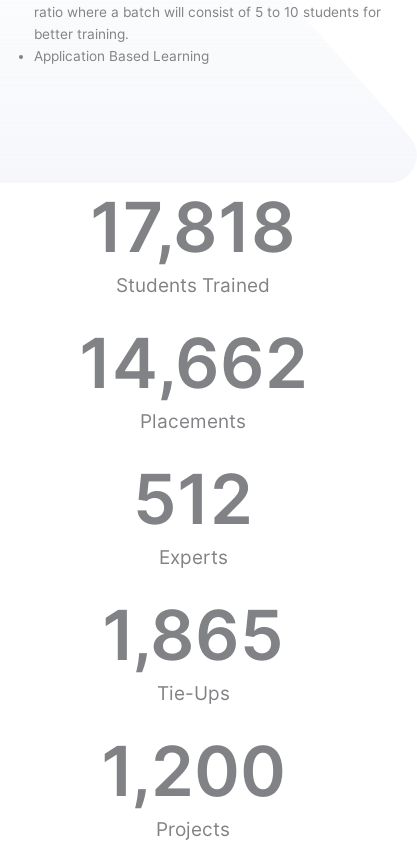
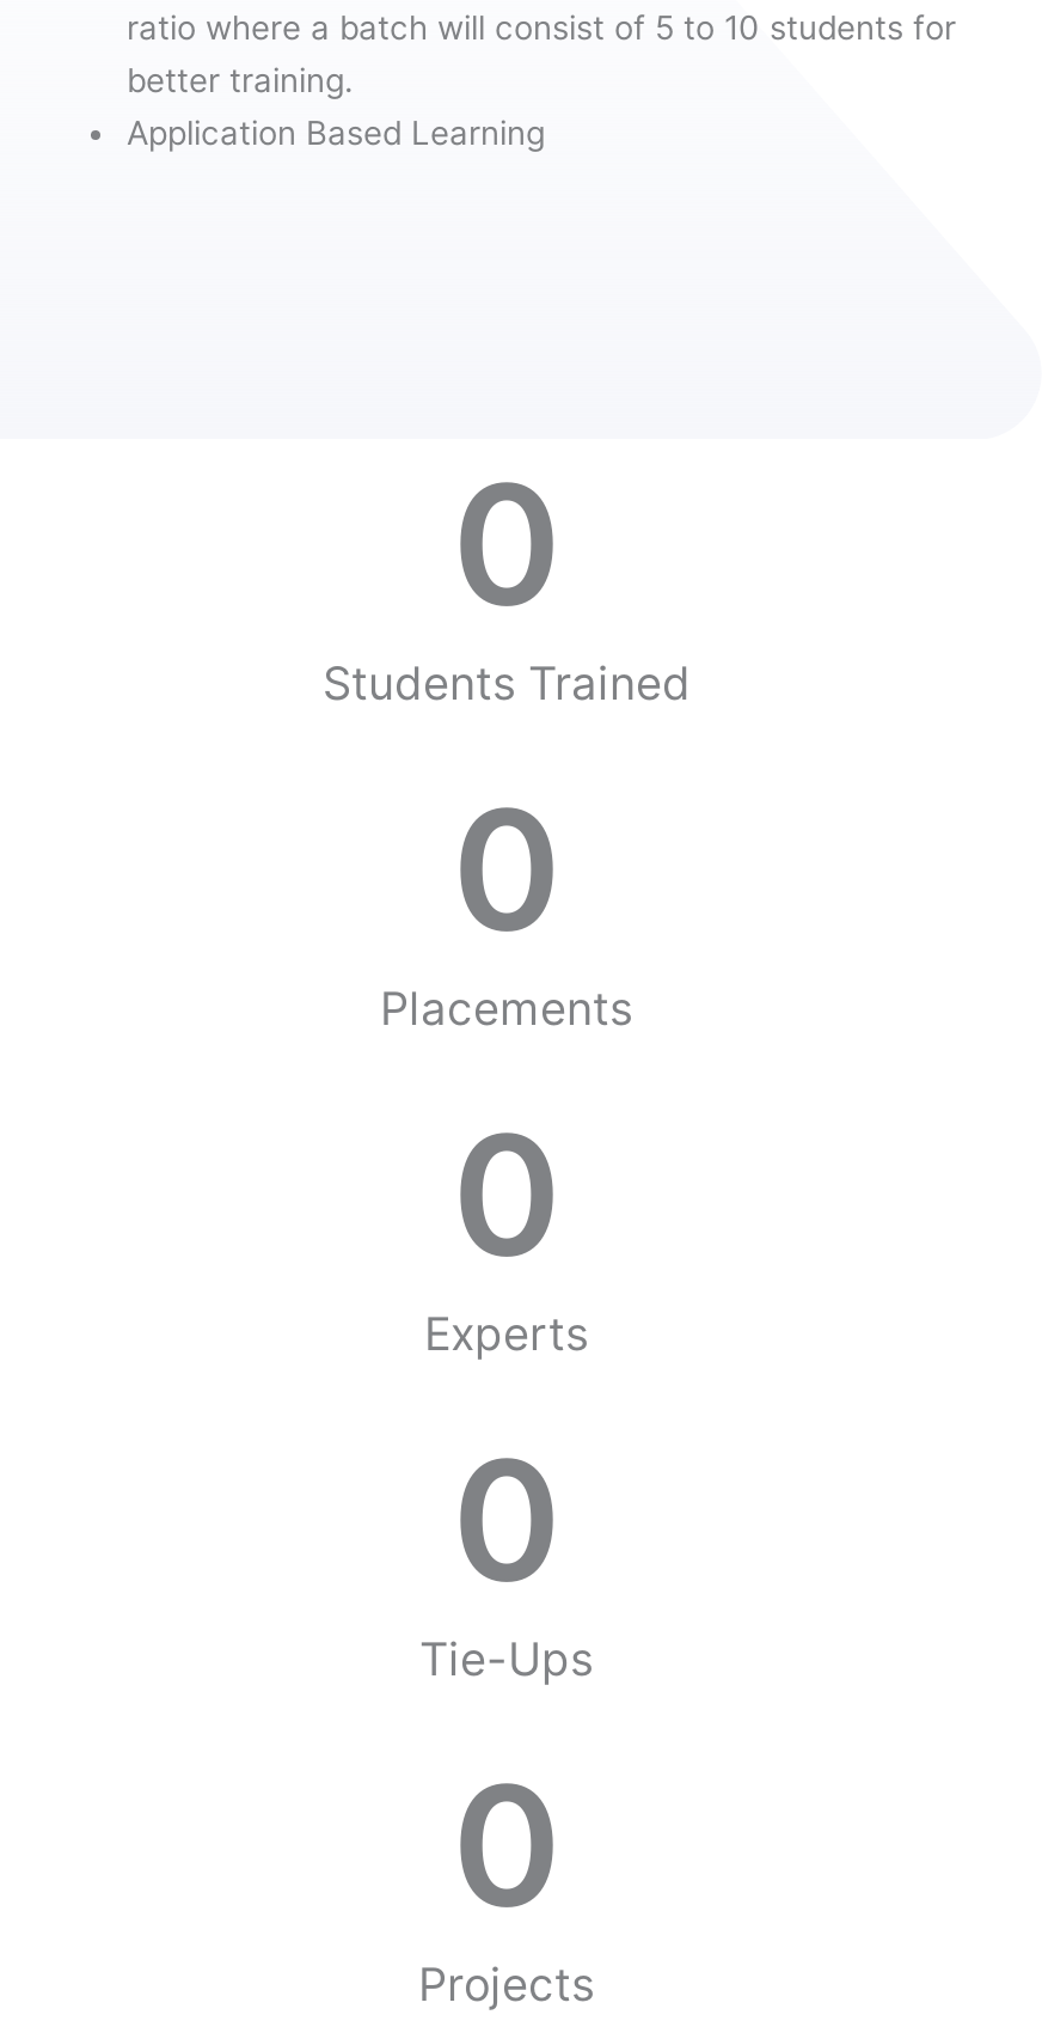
- 17,818
+ 0

- 14,662
+ 0

- 512
+ 0

- 1,865
+ 0

- 1,200
+ 0
